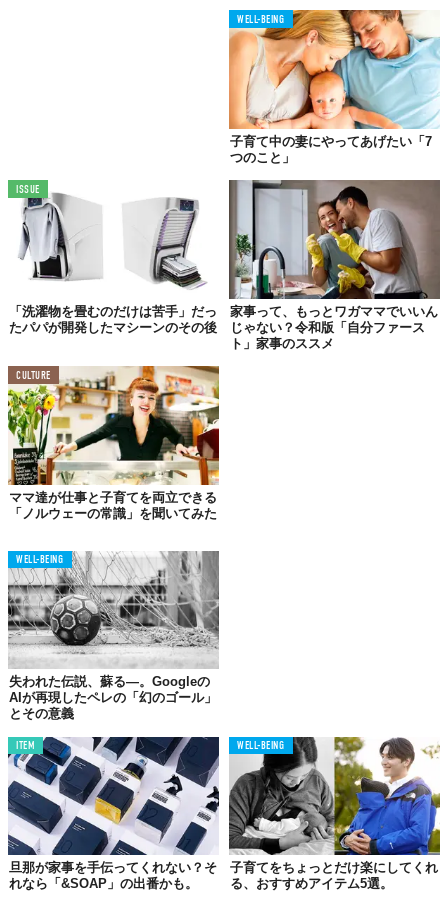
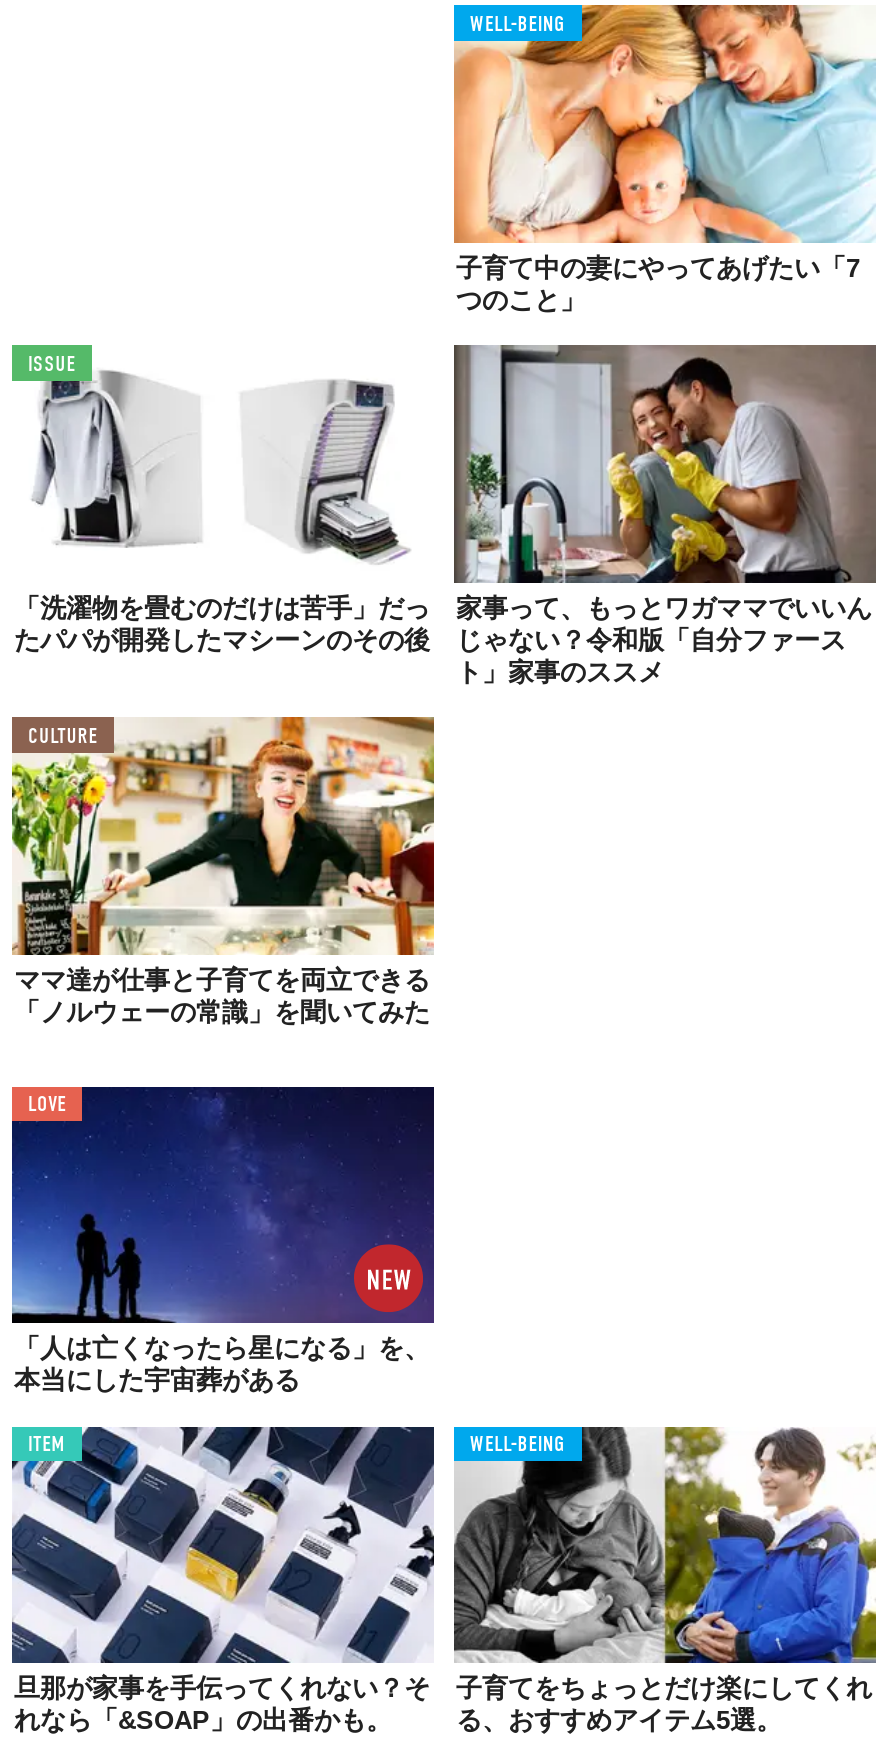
- [image]
- WELL-BEING
+ [image]
+ LOVE

- 失われた伝説、蘇る—。Googleの
- AIが再現したペレの「幻のゴール」
- とその意義
+ 「人は亡くなったら星になる」を、
+ 本当にした宇宙葬がある
